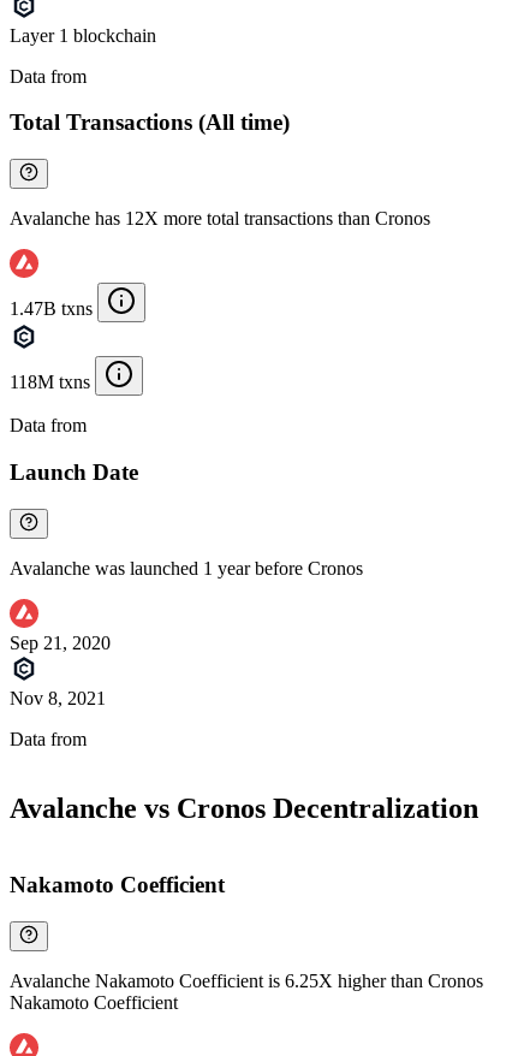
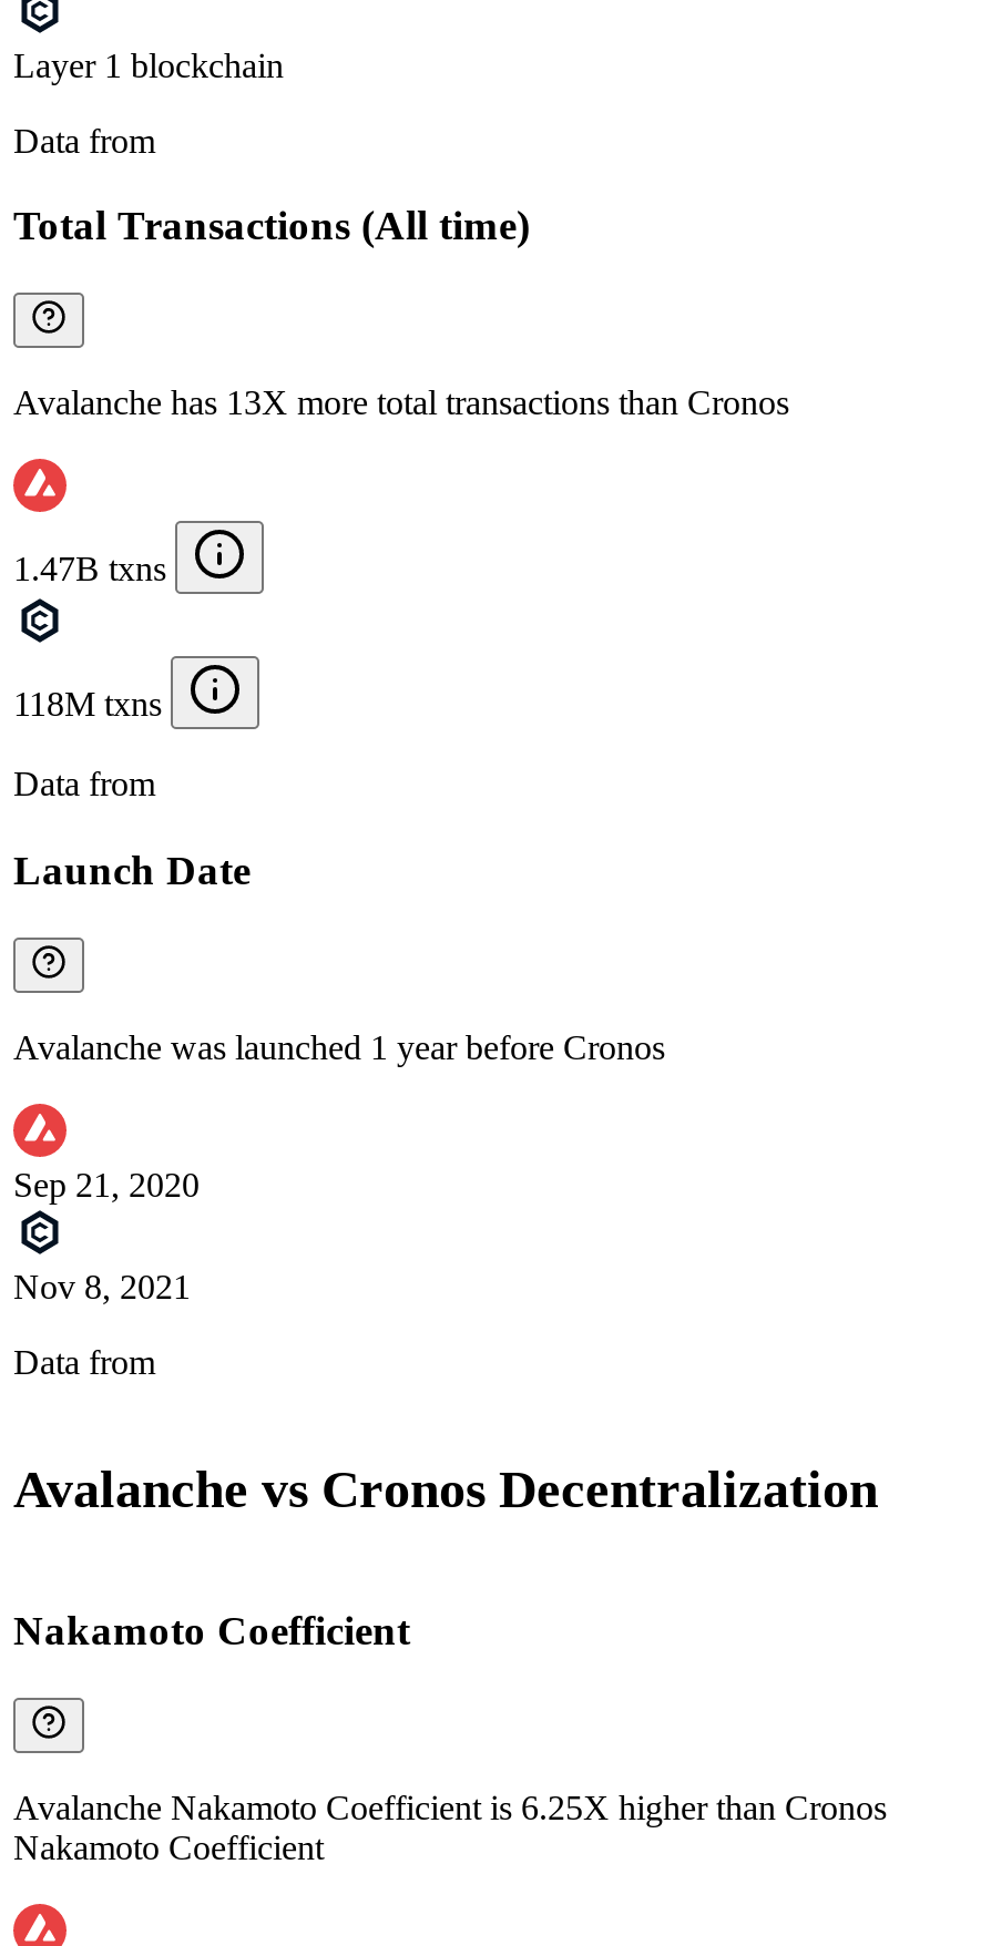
- Avalanche has 12X more total transactions than Cronos
+ Avalanche has 13X more total transactions than Cronos
